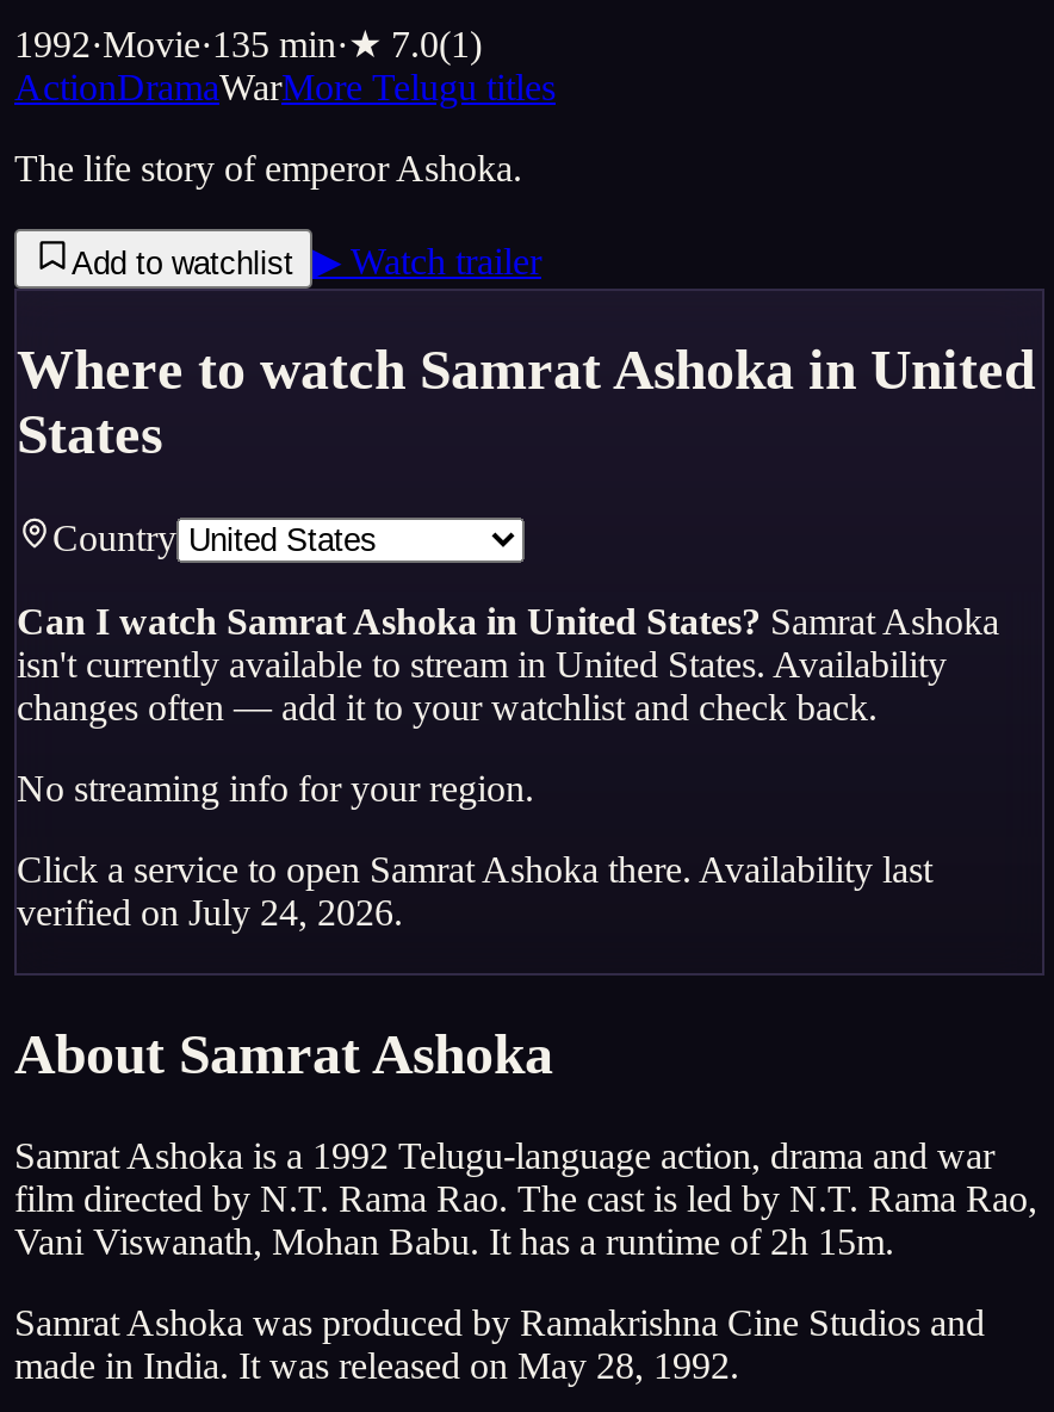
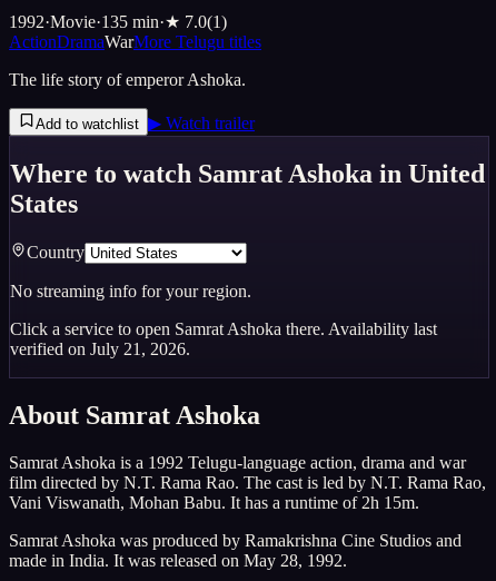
- Can I watch Samrat Ashoka in United States? Samrat Ashoka
- isn't currently available to stream in United States. Availability
- changes often — add it to your watchlist and check back.

- verified on July 24, 2026.
+ verified on July 21, 2026.
